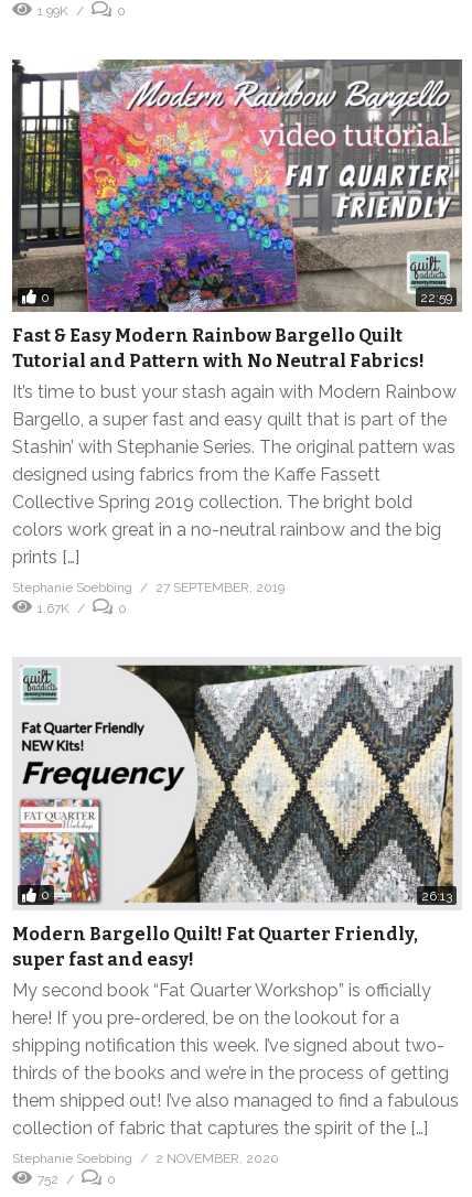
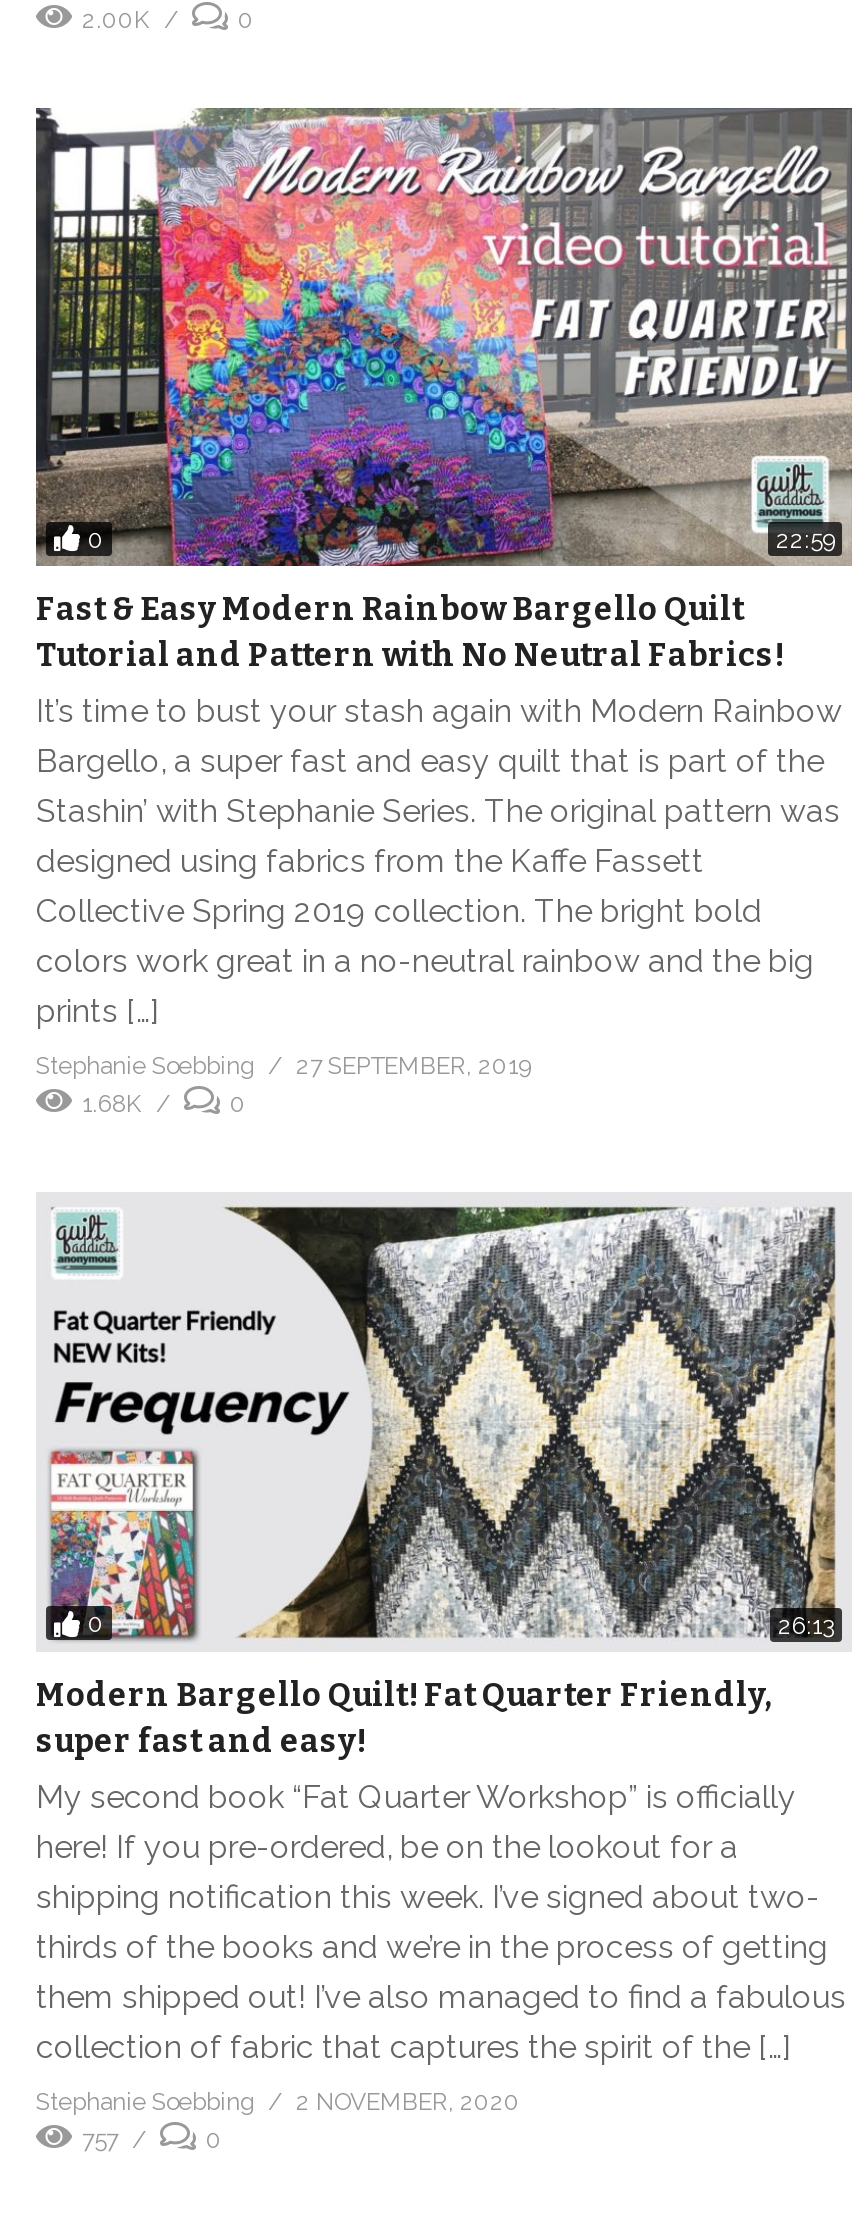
- 1.99K
+ 2.00K

- 1.67K
+ 1.68K

- 752
+ 757
